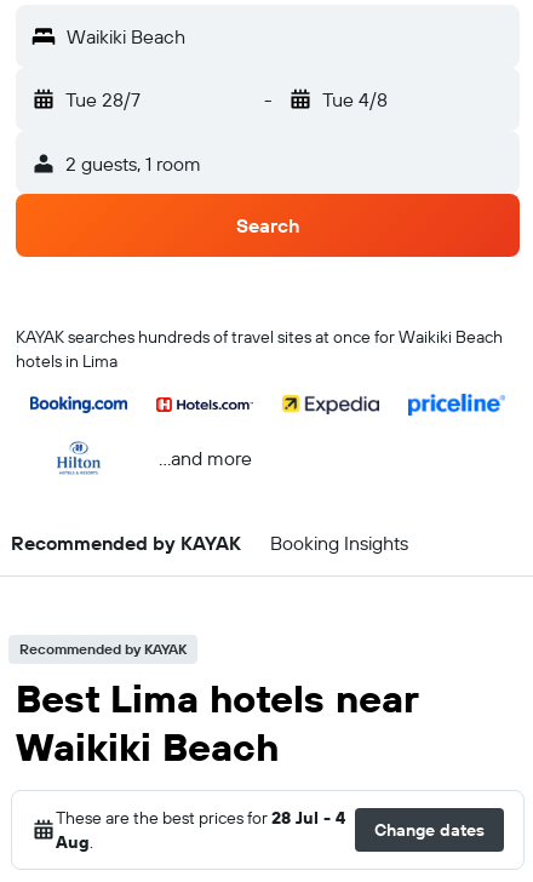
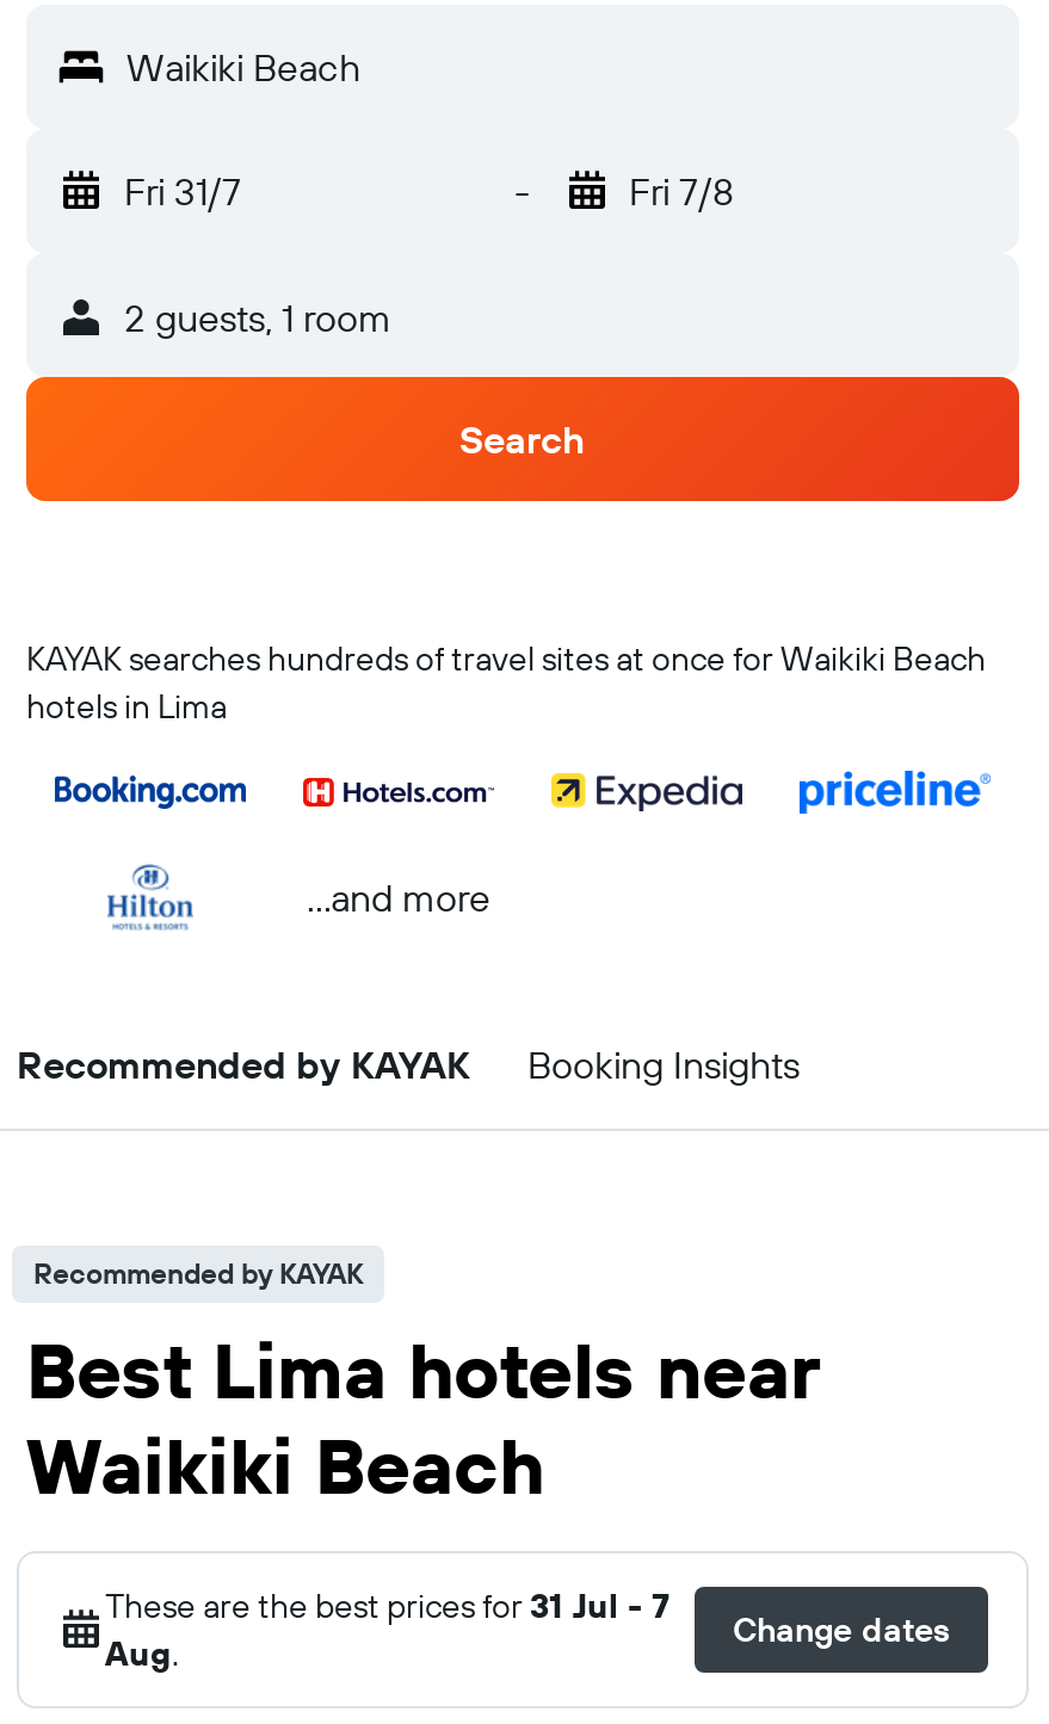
- Tue 28/7
+ Fri 31/7

- Tue 4/8
+ Fri 7/8

- These are the best prices for 28 Jul - 4
+ These are the best prices for 31 Jul - 7
